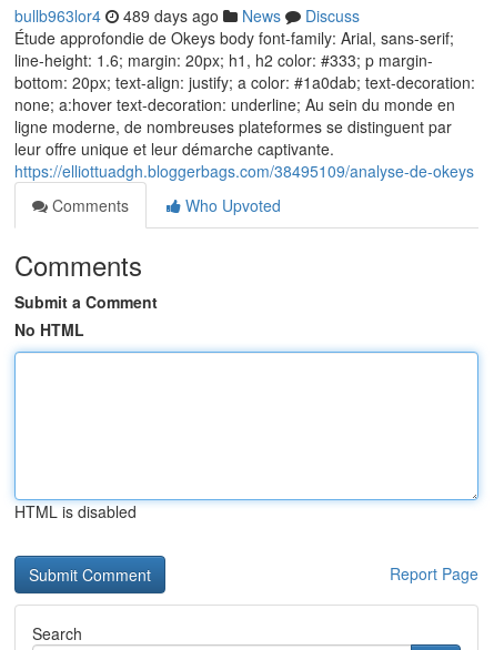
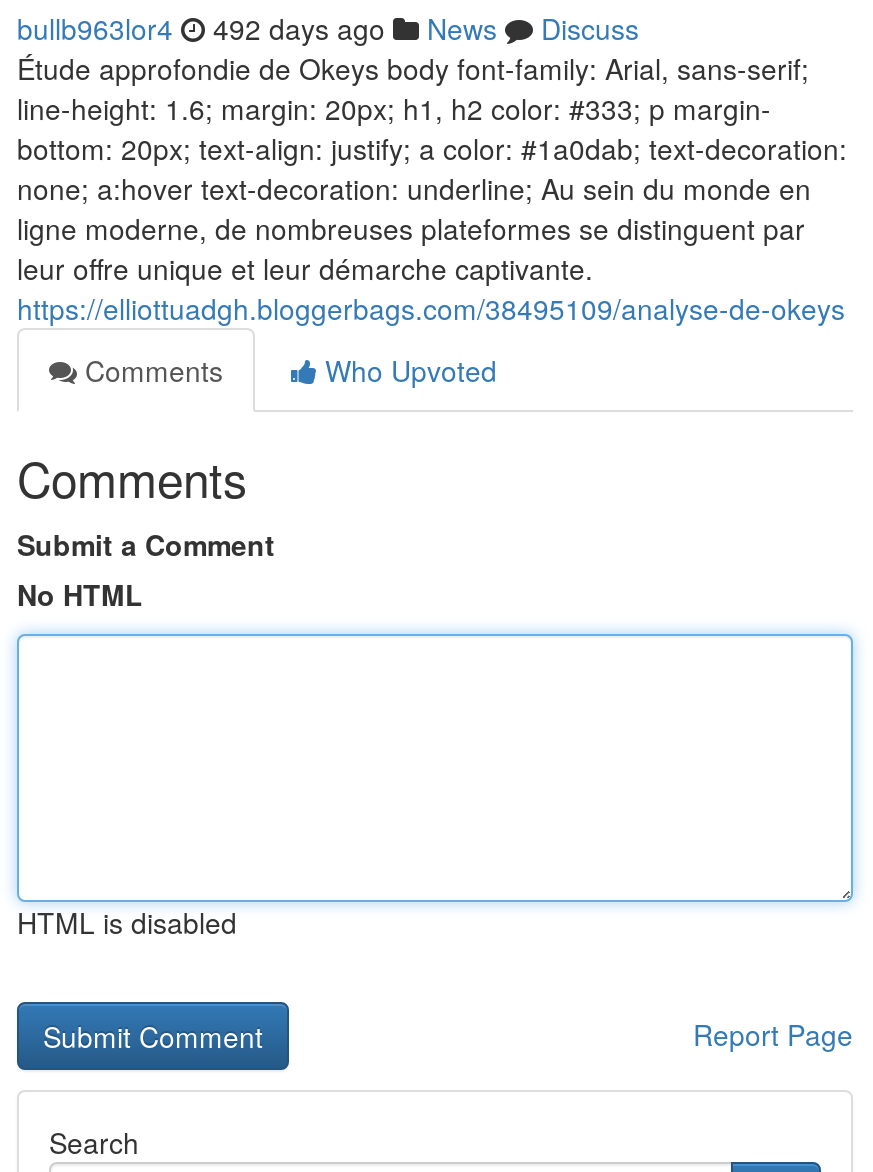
- bullb963lor4 489 days ago News Discuss
+ bullb963lor4 492 days ago News Discuss
